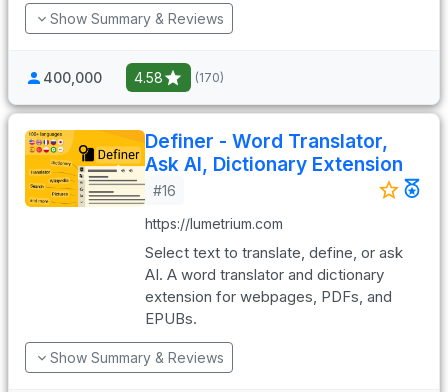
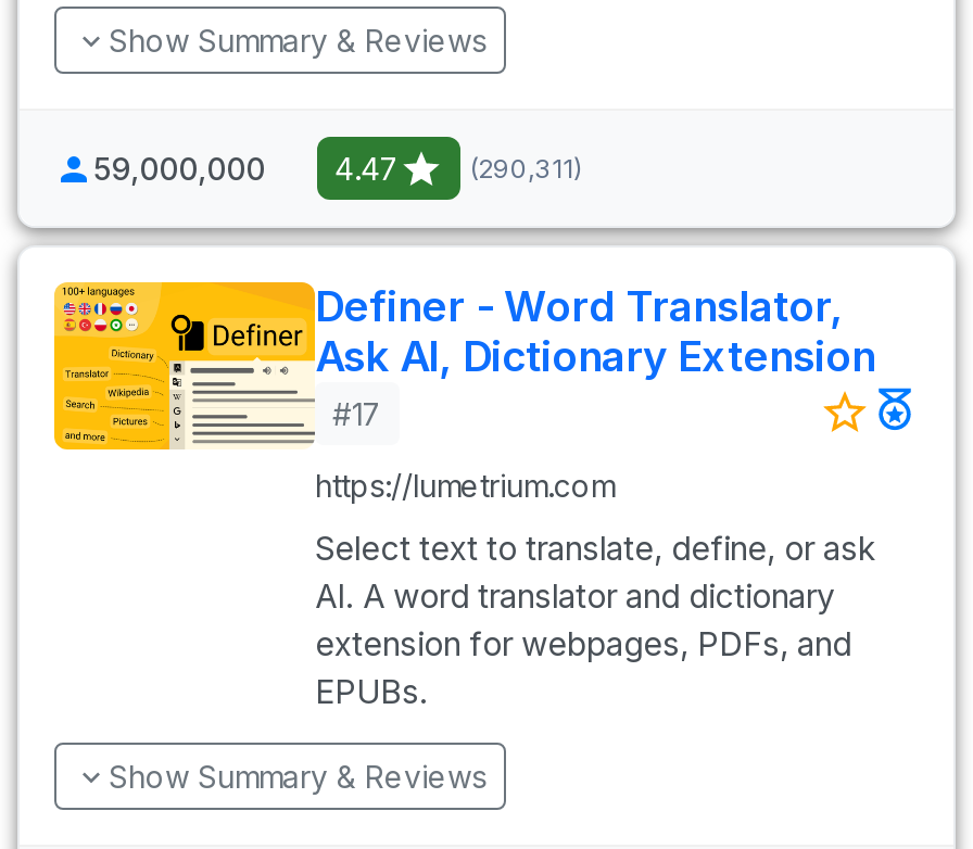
- 400,000
+ 59,000,000

- 4.58
+ 4.47

- (170)
+ (290,311)

- #16
+ #17
